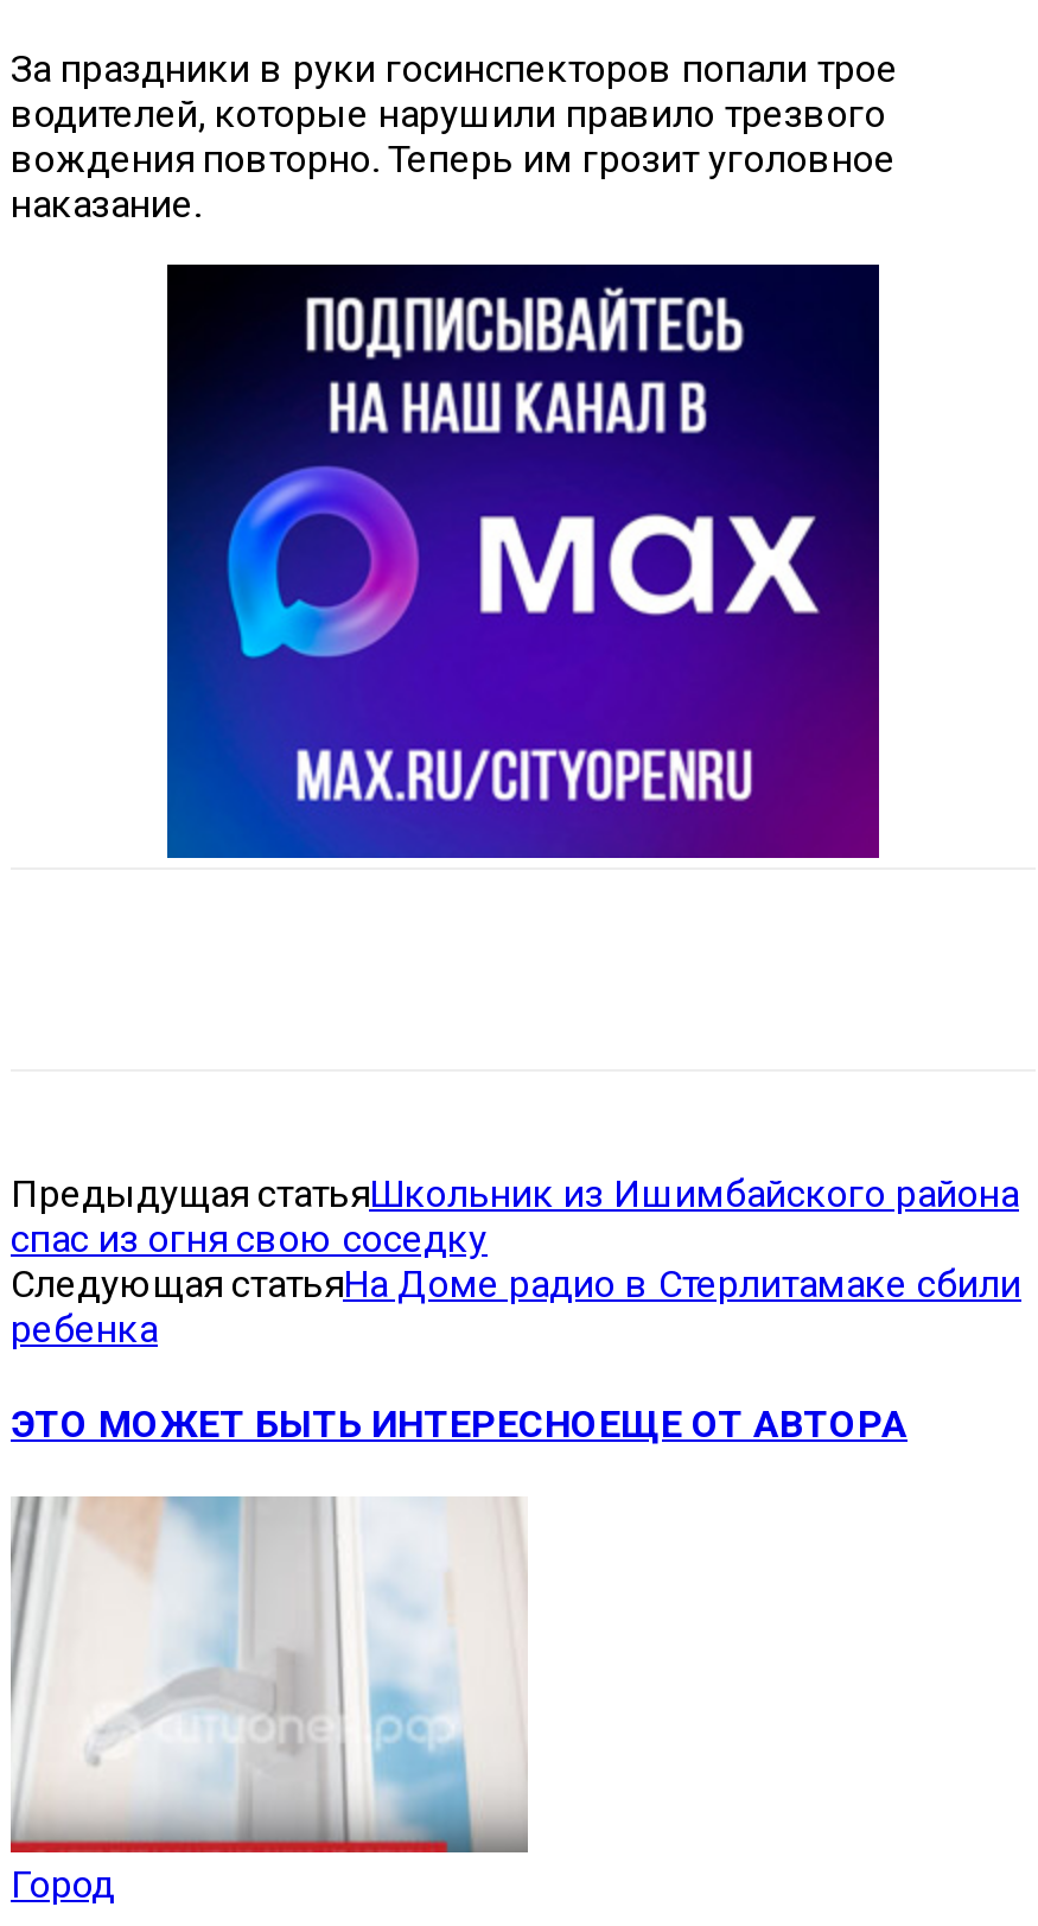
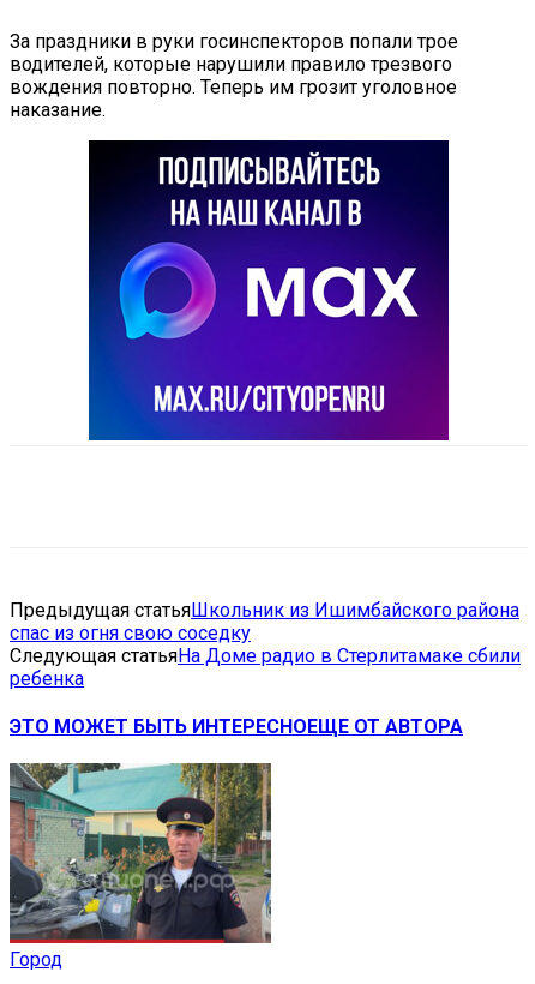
- [image]
+ [image]
